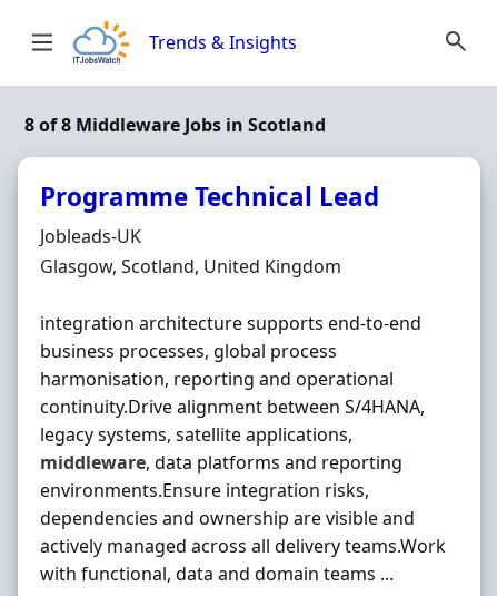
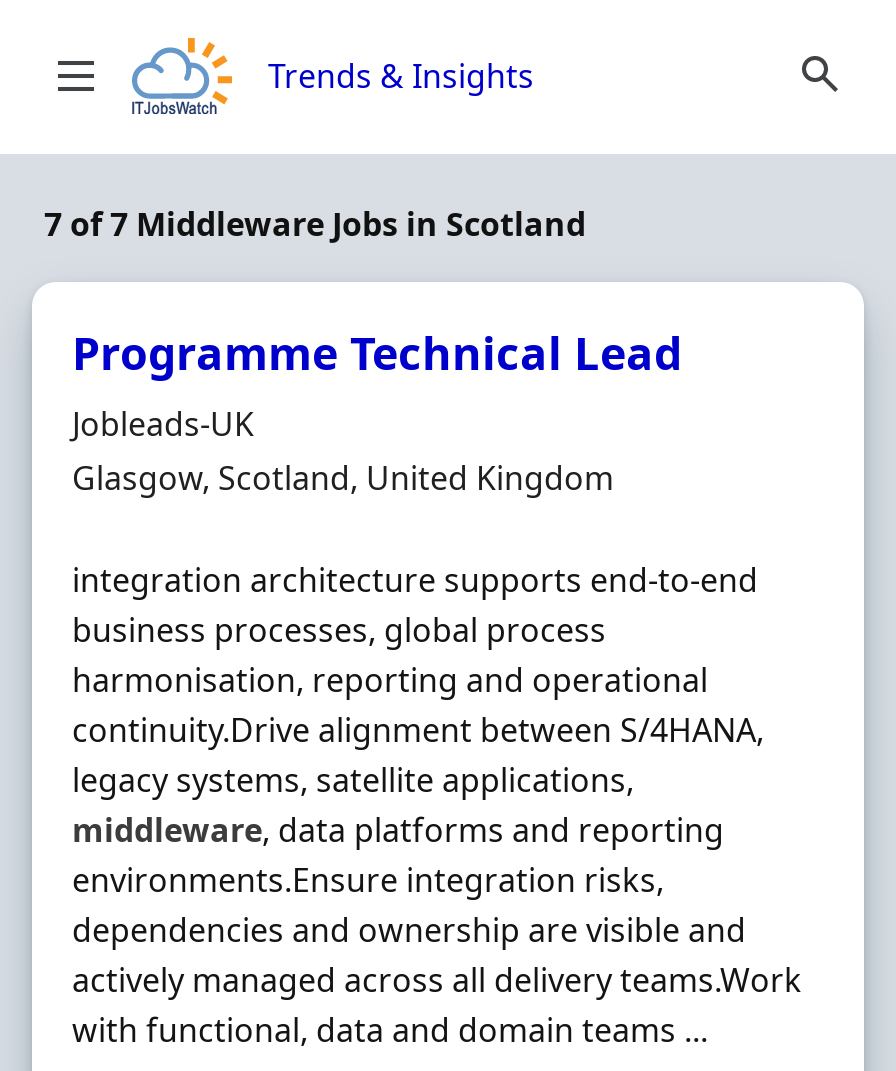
- 8 of 8 Middleware Jobs in Scotland
+ 7 of 7 Middleware Jobs in Scotland
